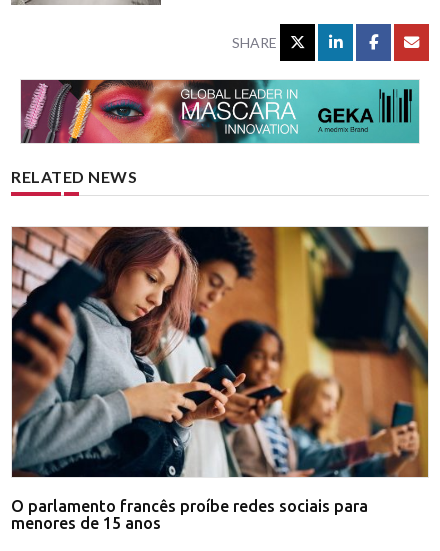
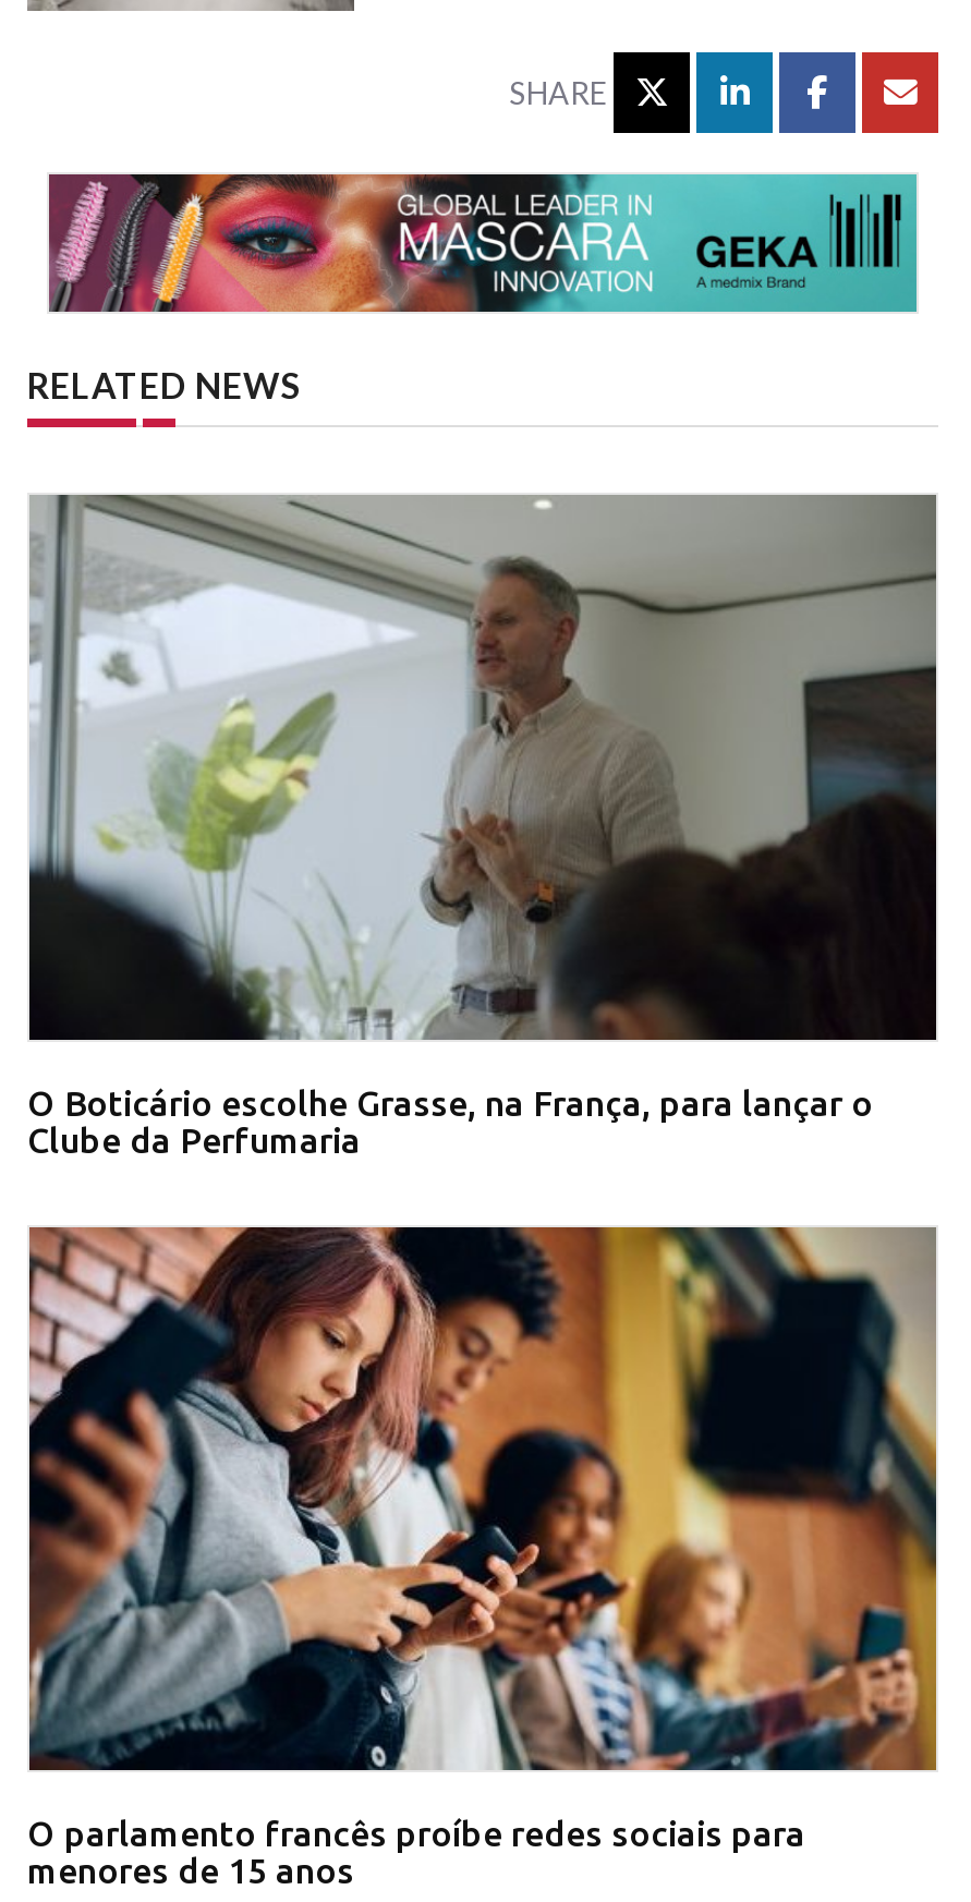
+ [image]
+ O Boticário escolhe Grasse, na França, para lançar o
+ Clube da Perfumaria
